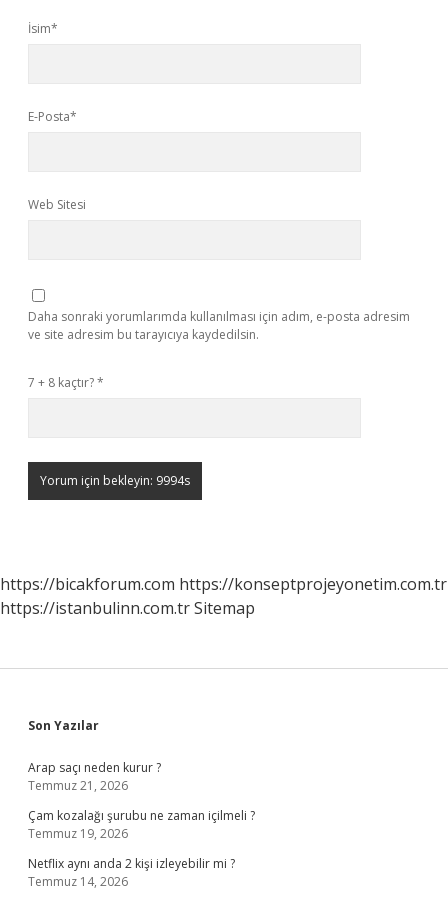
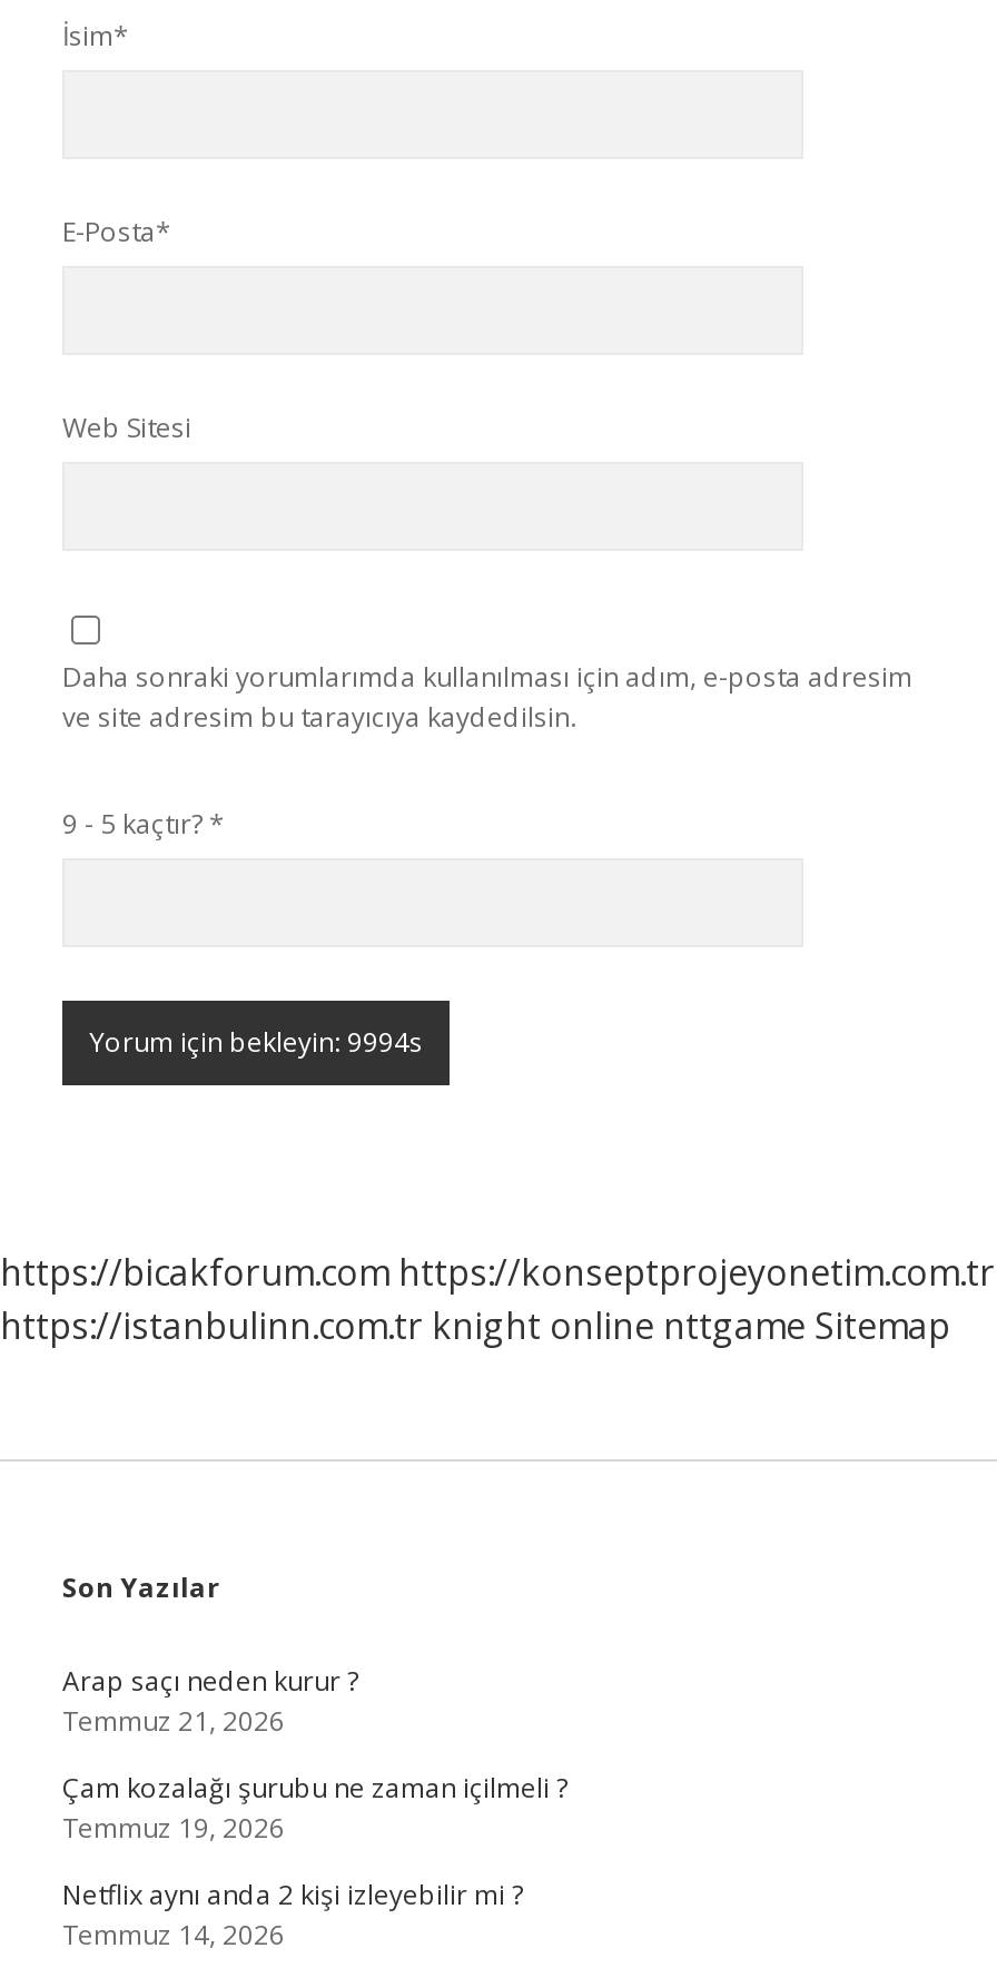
- 7 + 8 kaçtır? *
+ 9 - 5 kaçtır? *

- https://istanbulinn.com.tr Sitemap
+ https://istanbulinn.com.tr knight online nttgame Sitemap
